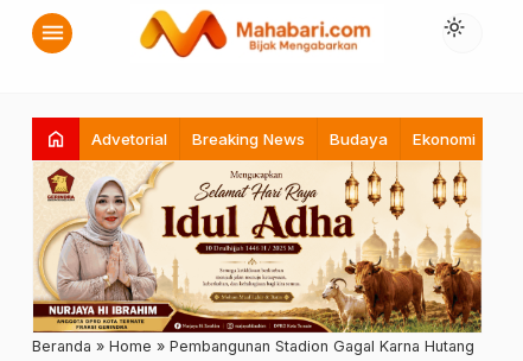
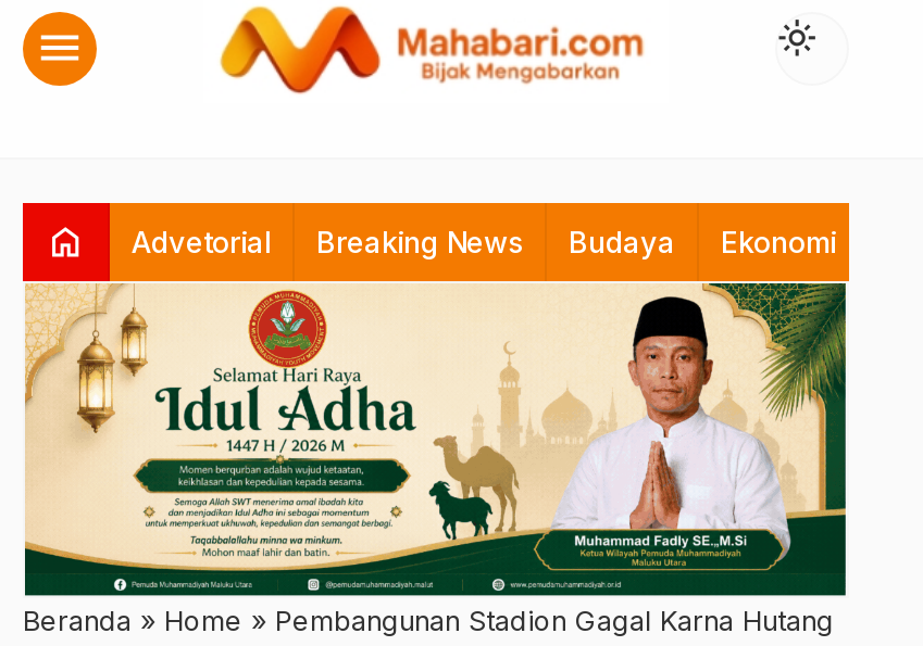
- [image]
+ [image]
